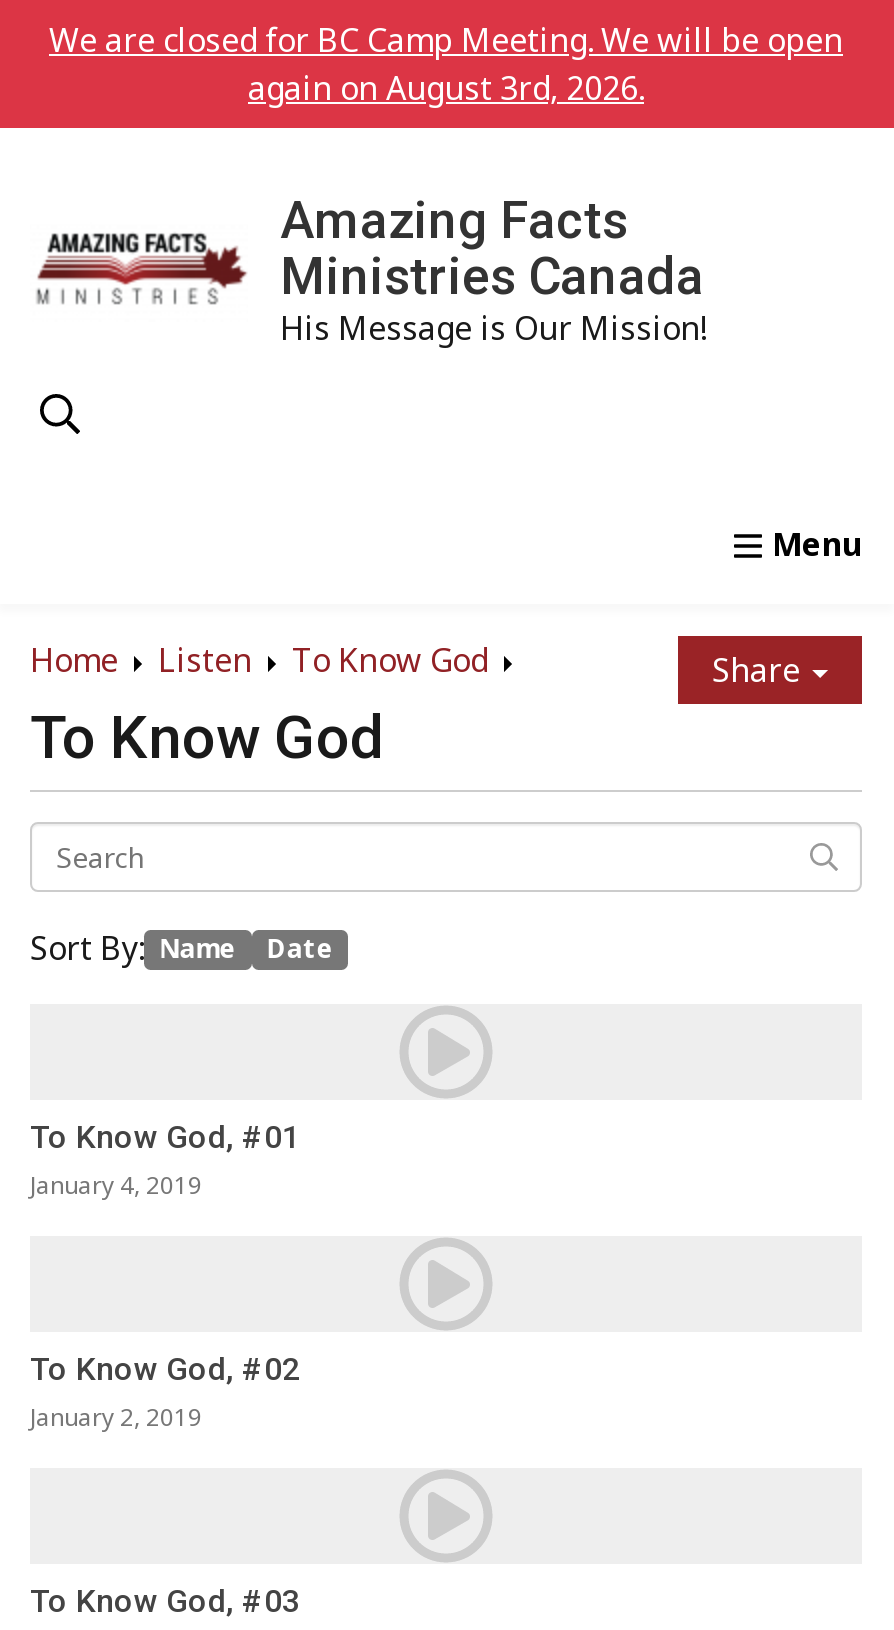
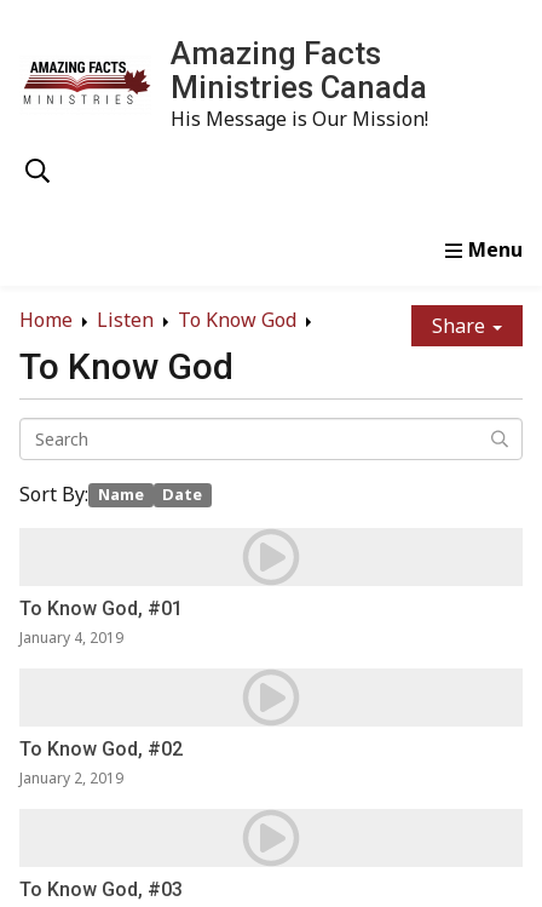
- We are closed for BC Camp Meeting. We will be open
- again on August 3rd, 2026.
